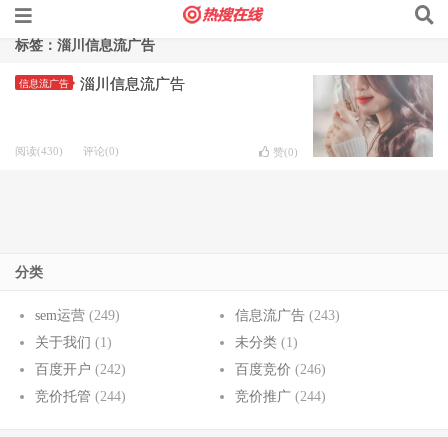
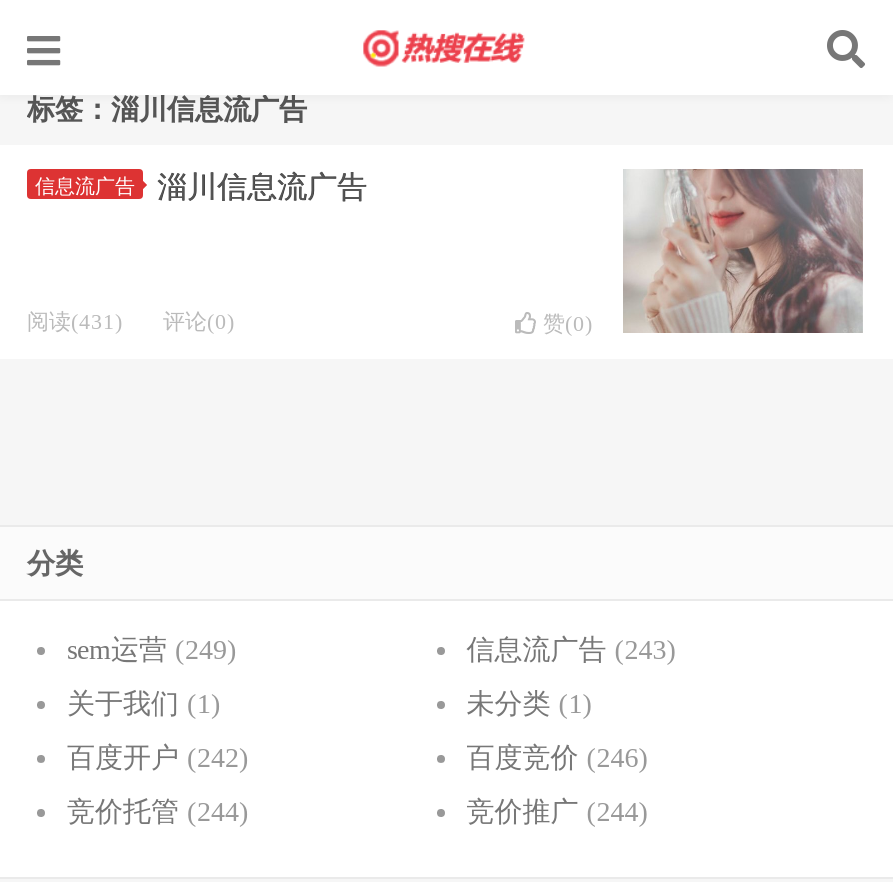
- 阅读(430) 评论(0)
+ 阅读(431) 评论(0)
